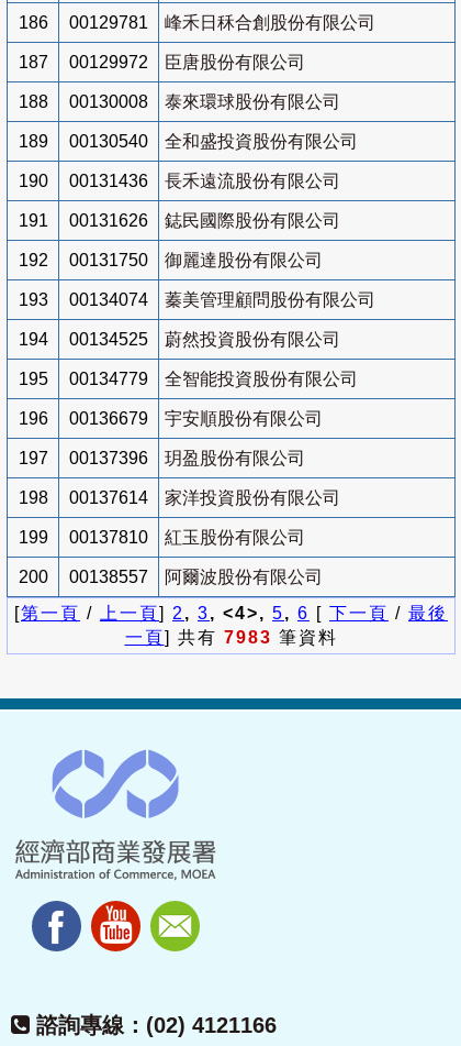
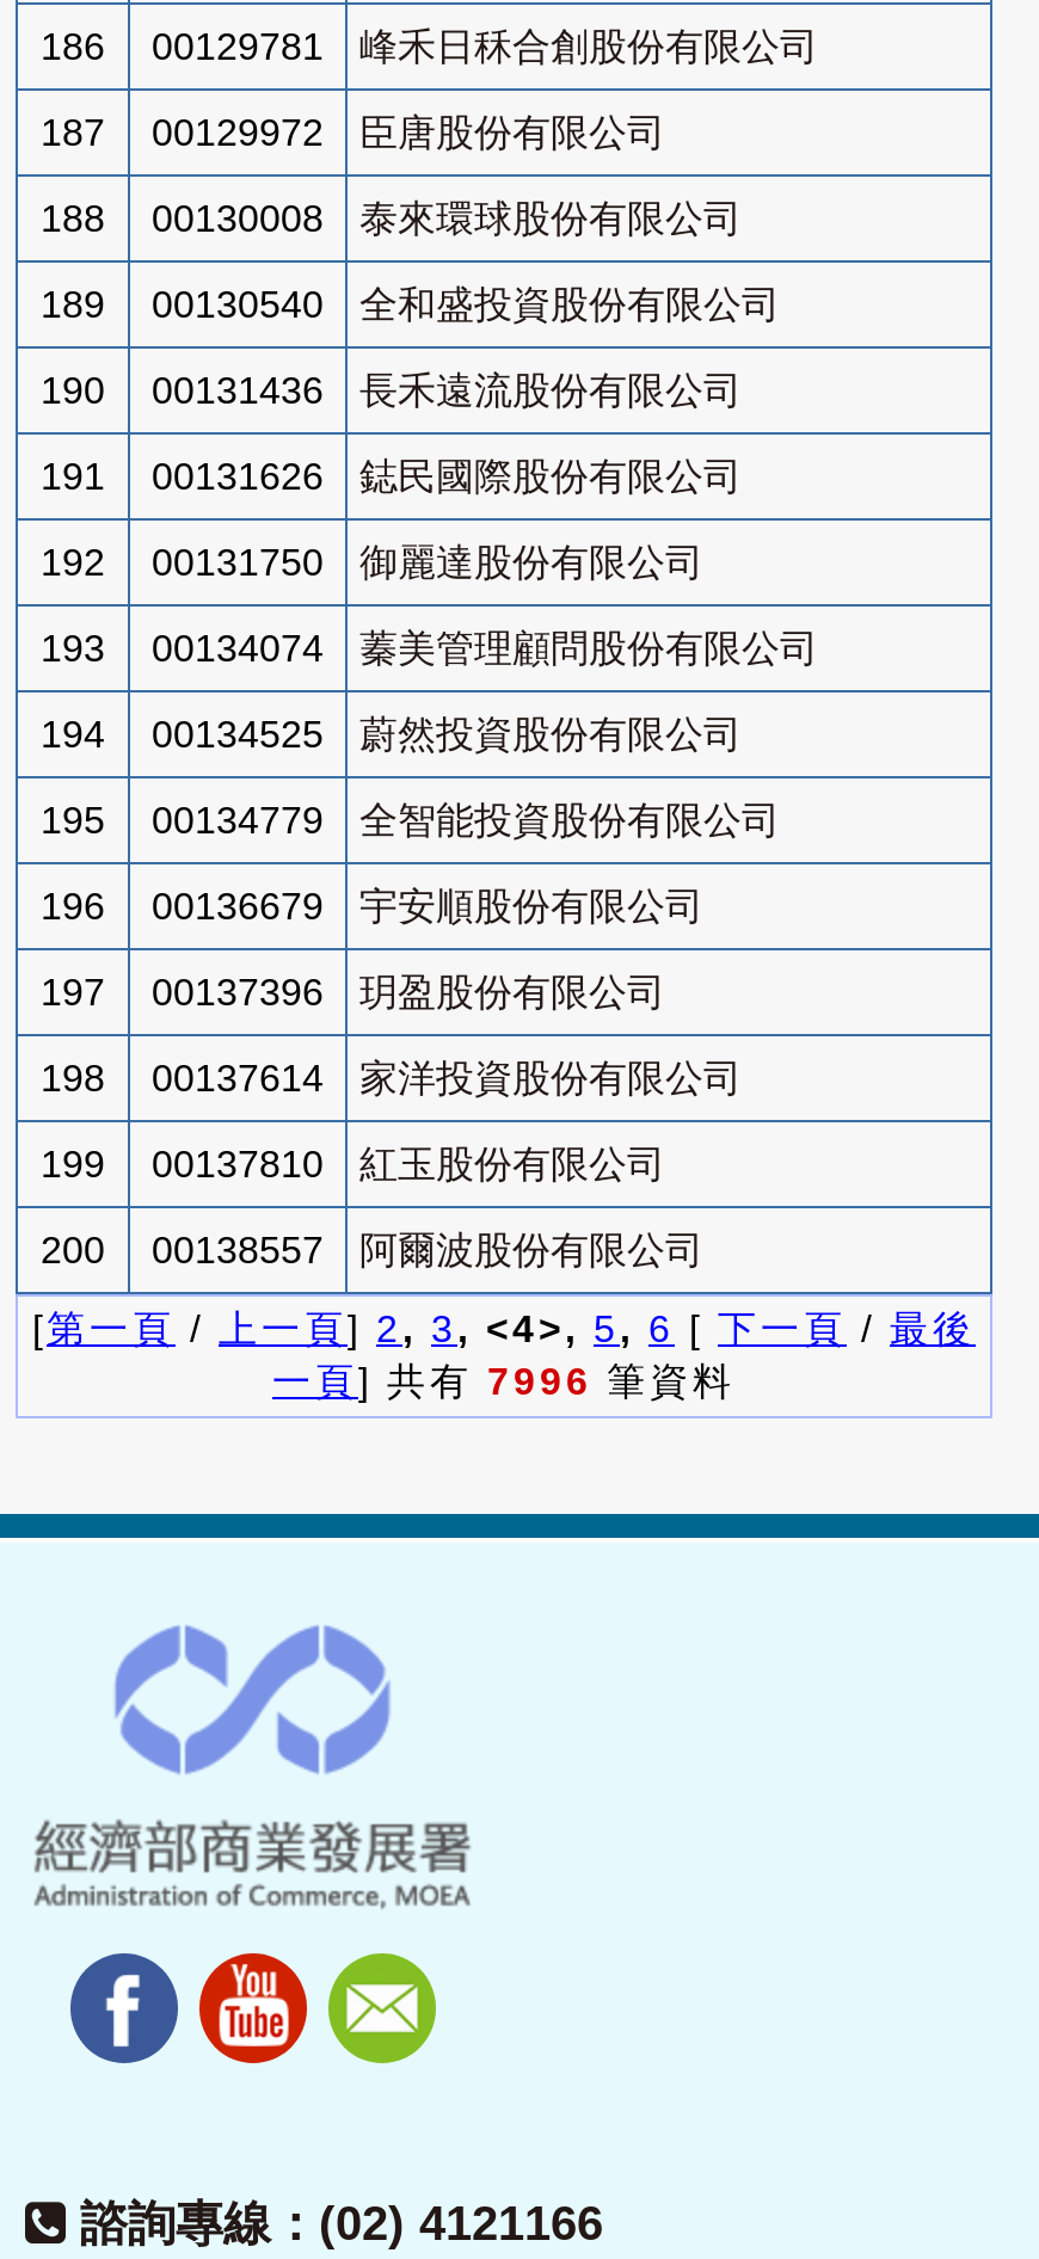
- 一頁] 共有7983筆資料
+ 一頁] 共有7996筆資料
